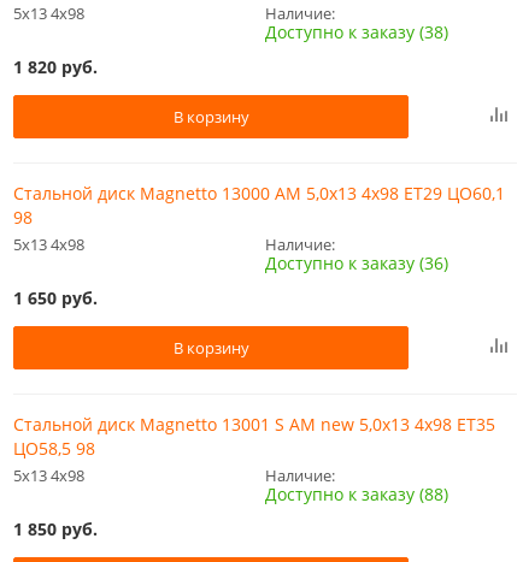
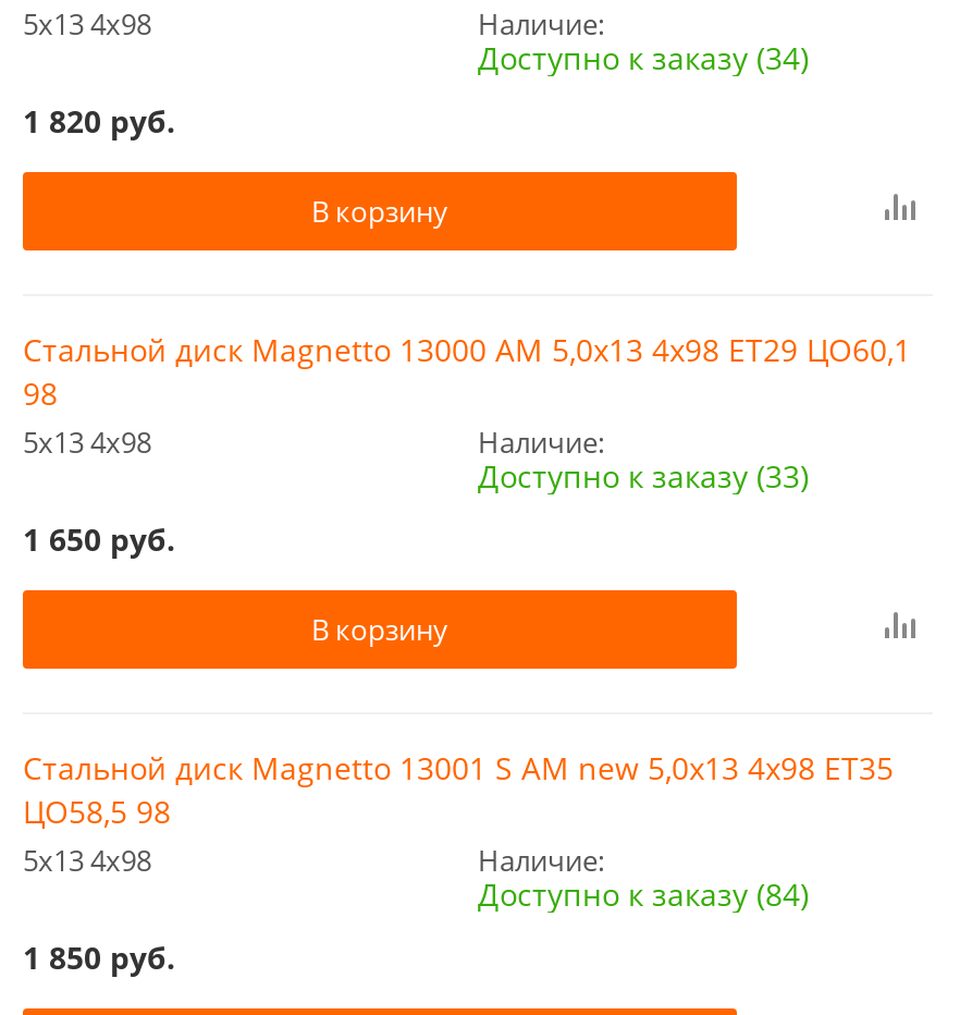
- Доступно к заказу (38)
+ Доступно к заказу (34)

- Доступно к заказу (36)
+ Доступно к заказу (33)

- Доступно к заказу (88)
+ Доступно к заказу (84)
